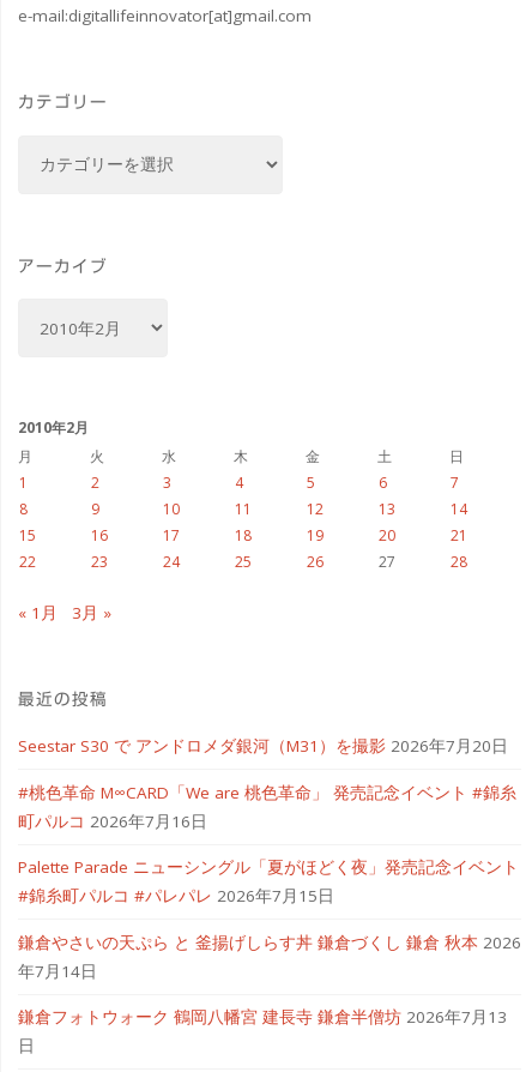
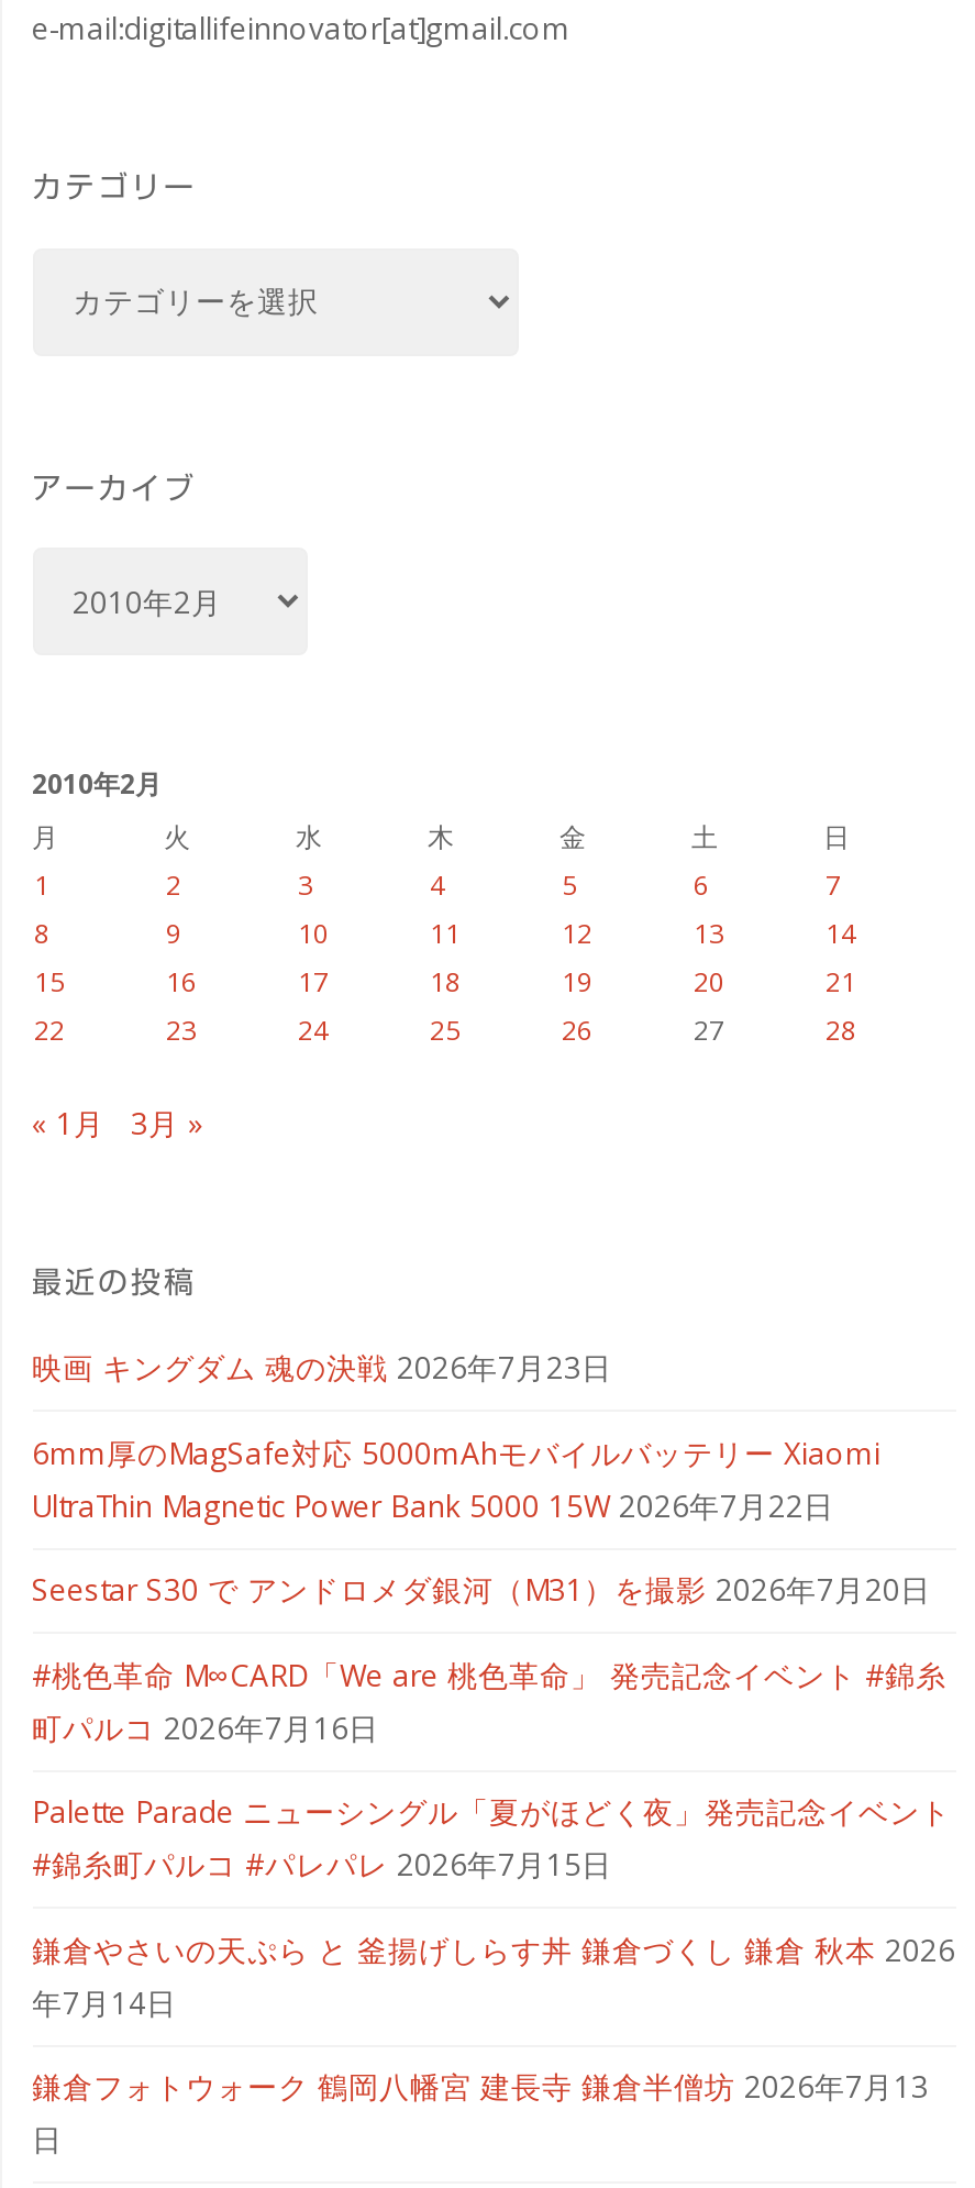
+ 映画 キングダム 魂の決戦 2026年7月23日
+ 6mm厚のMagSafe対応 5000mAhモバイルバッテリー Xiaomi
+ UltraThin Magnetic Power Bank 5000 15W 2026年7月22日
